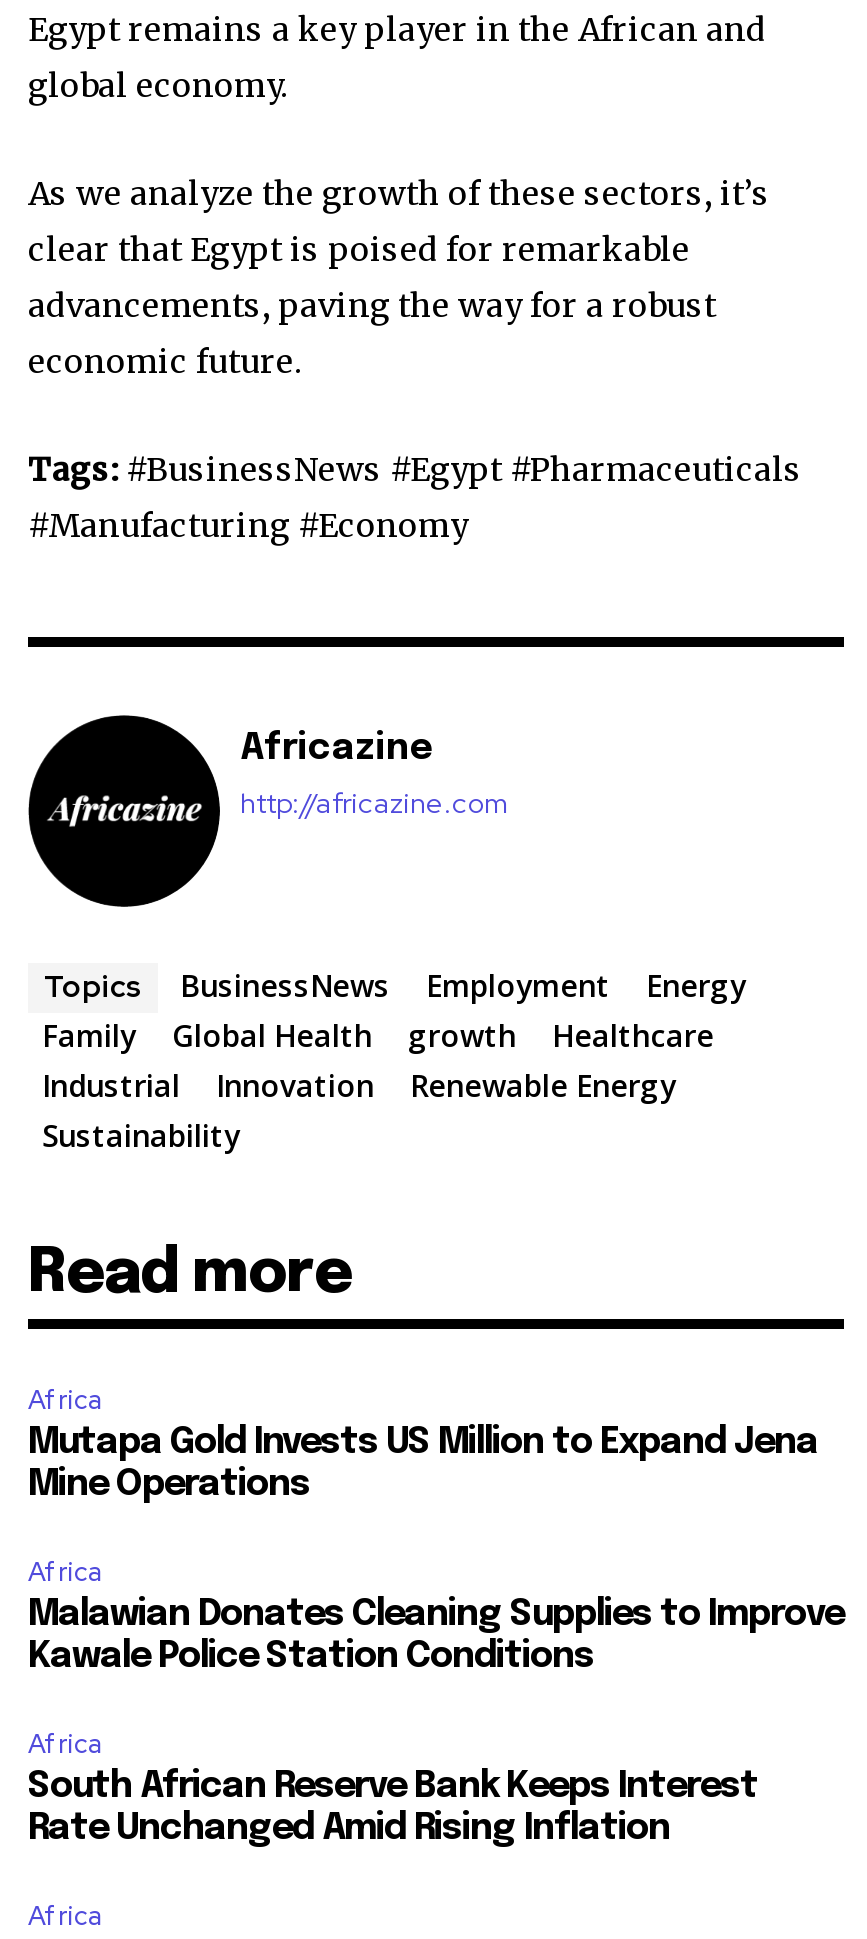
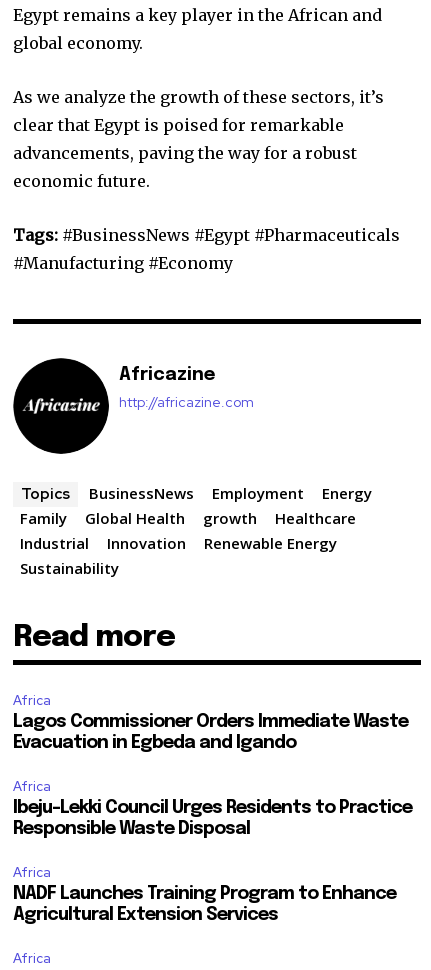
- Mutapa Gold Invests US Million to Expand Jena
- Mine Operations
+ Lagos Commissioner Orders Immediate Waste
+ Evacuation in Egbeda and Igando

- Malawian Donates Cleaning Supplies to Improve
- Kawale Police Station Conditions
+ Ibeju-Lekki Council Urges Residents to Practice
+ Responsible Waste Disposal

- South African Reserve Bank Keeps Interest
- Rate Unchanged Amid Rising Inflation
+ NADF Launches Training Program to Enhance
+ Agricultural Extension Services
